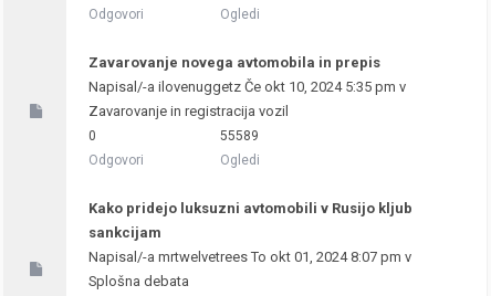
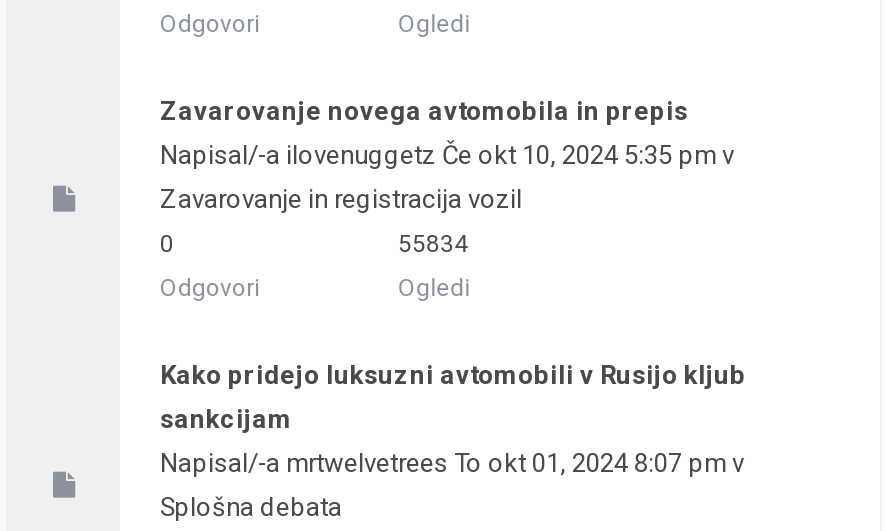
- 55589
+ 55834
